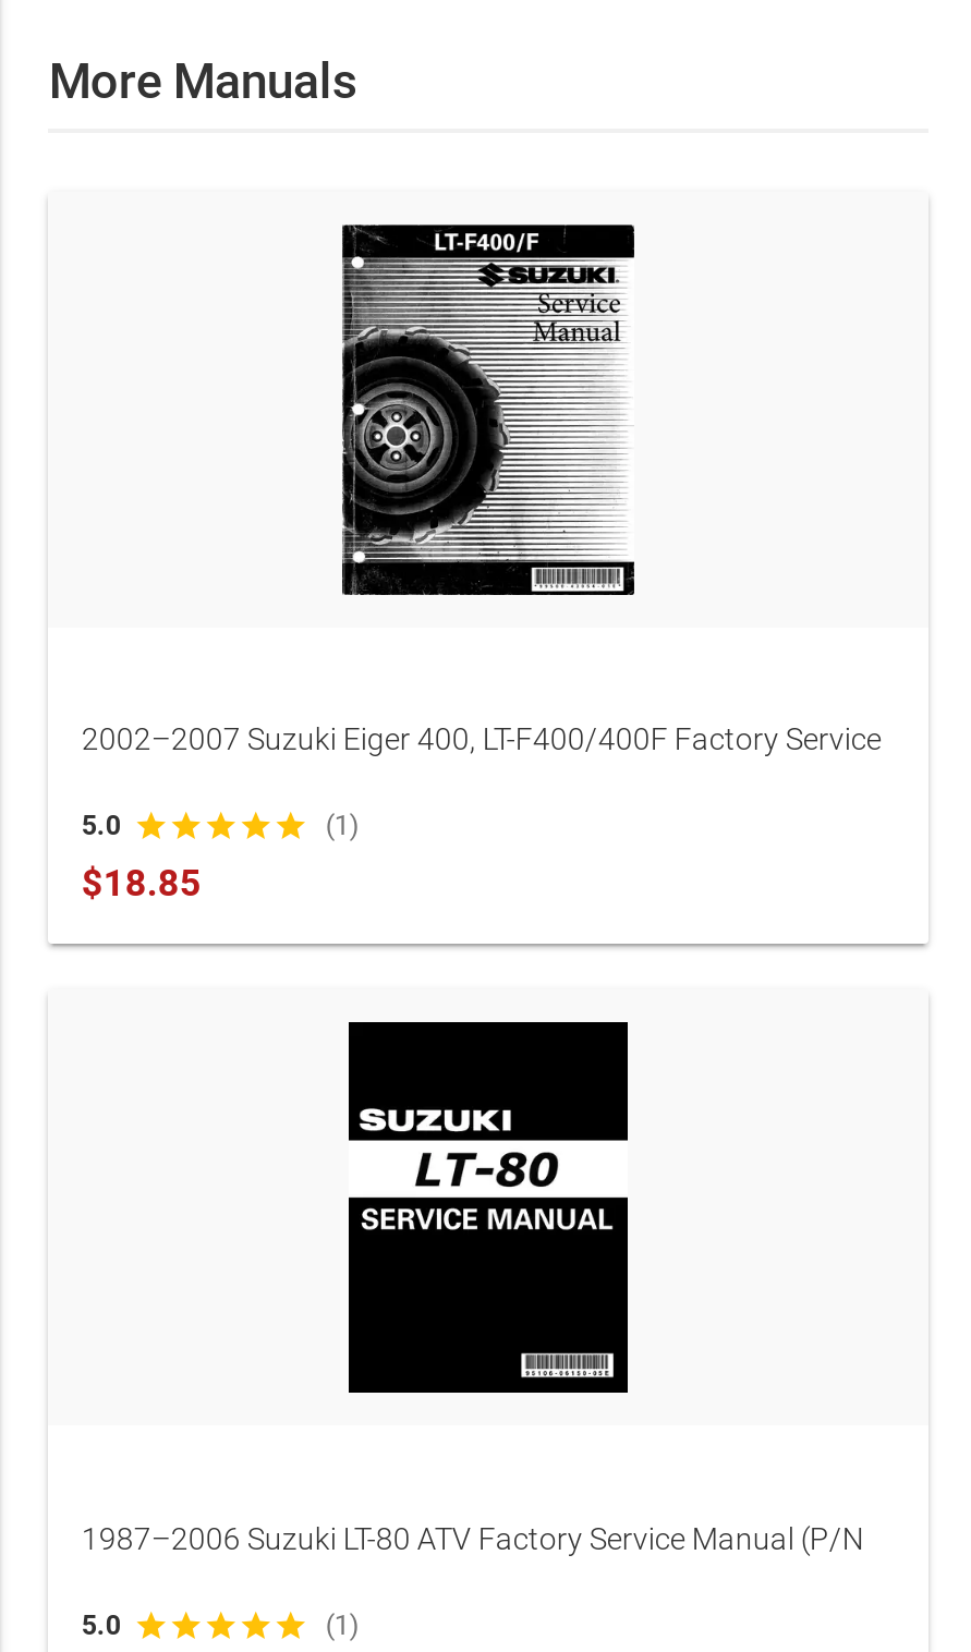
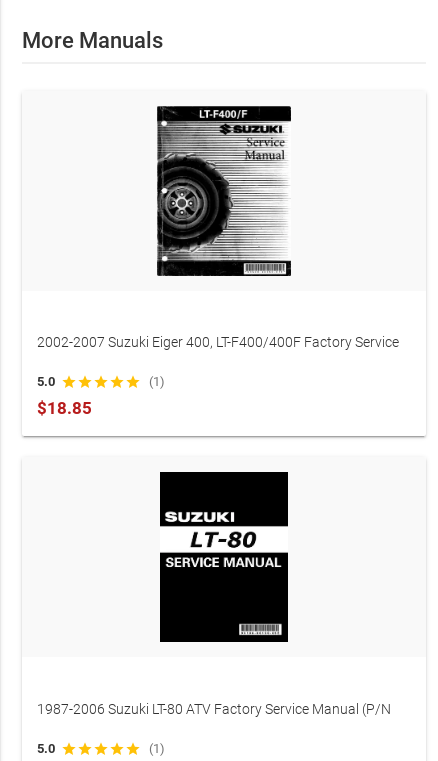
- 2002–2007 Suzuki Eiger 400, LT-F400/400F Factory Service
+ 2002-2007 Suzuki Eiger 400, LT-F400/400F Factory Service

- 1987–2006 Suzuki LT-80 ATV Factory Service Manual (P/N
+ 1987-2006 Suzuki LT-80 ATV Factory Service Manual (P/N
